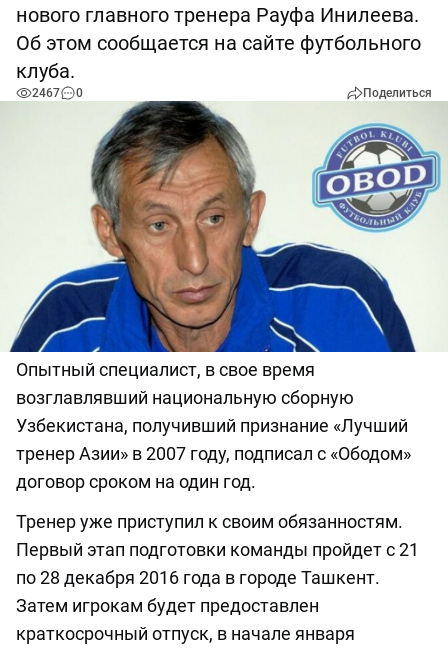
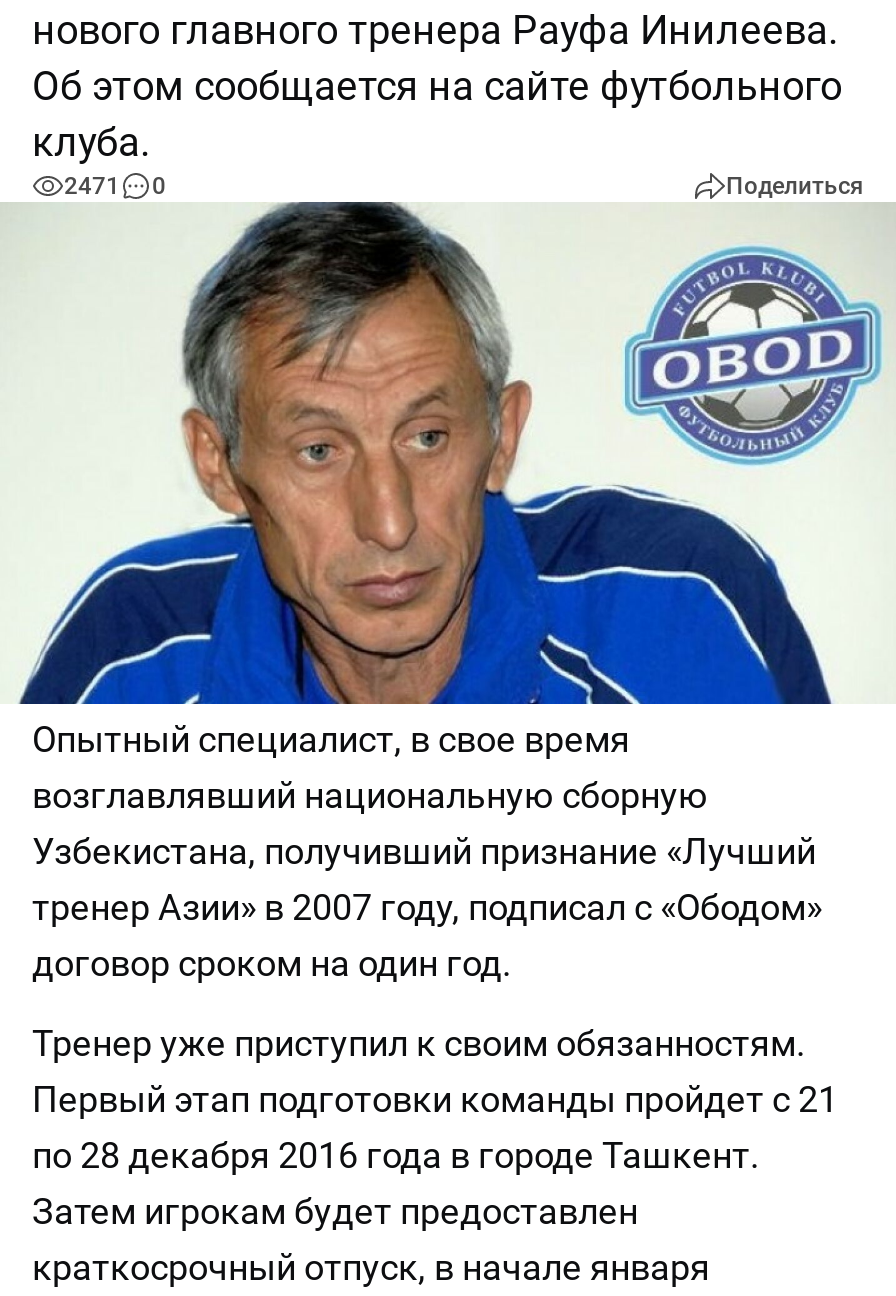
- 2467 0
+ 2471 0
